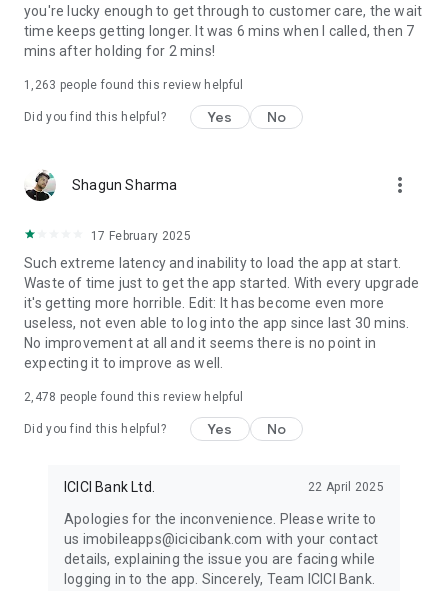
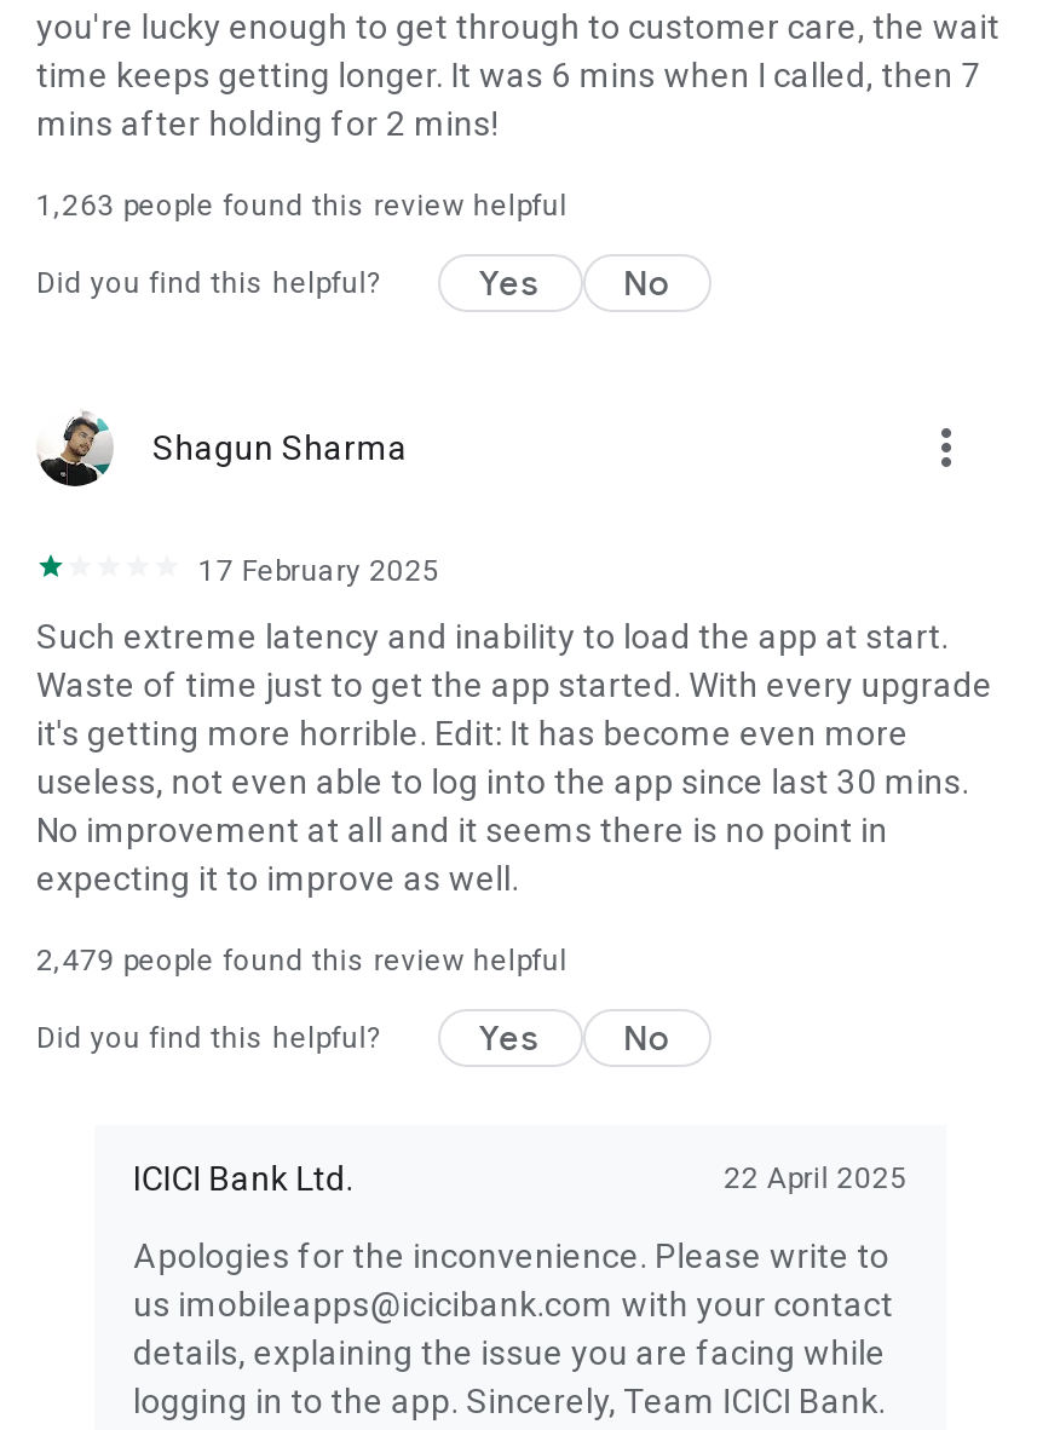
- 2,478 people found this review helpful
+ 2,479 people found this review helpful
